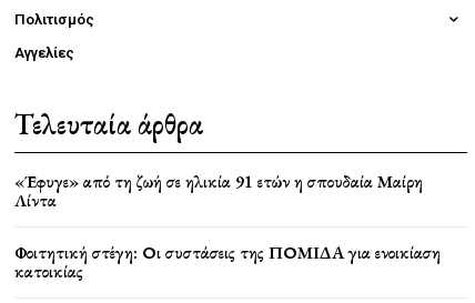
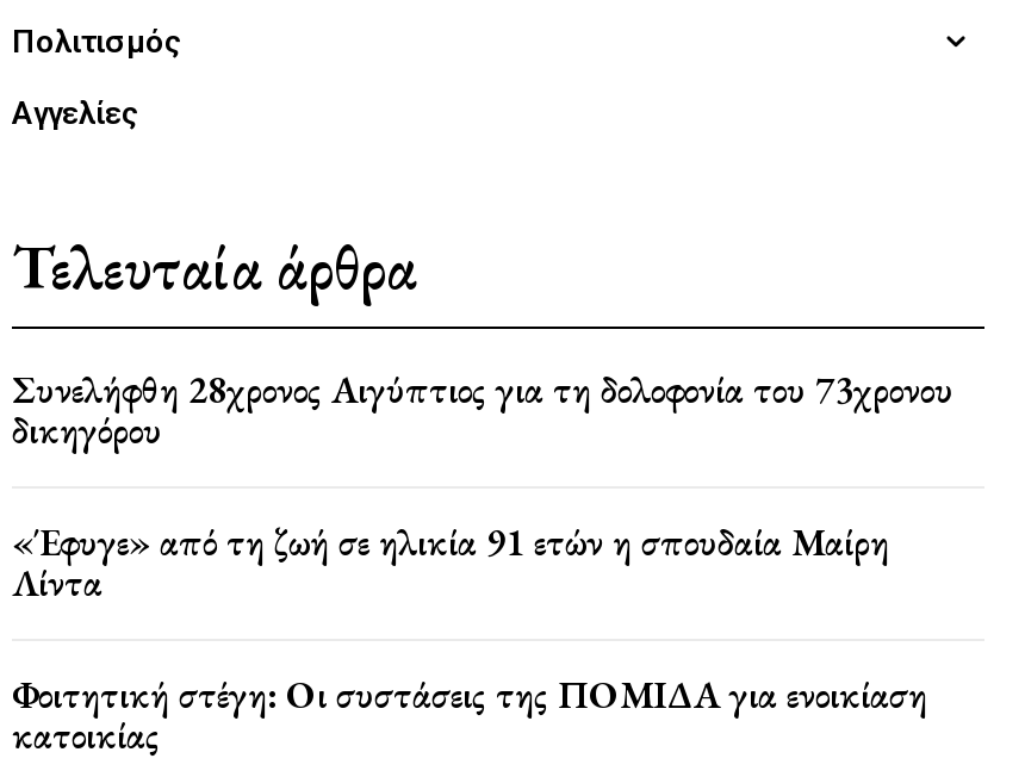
+ Συνελήφθη 28χρονος Αιγύπτιος για τη δολοφονία του 73χρονου
+ δικηγόρου
